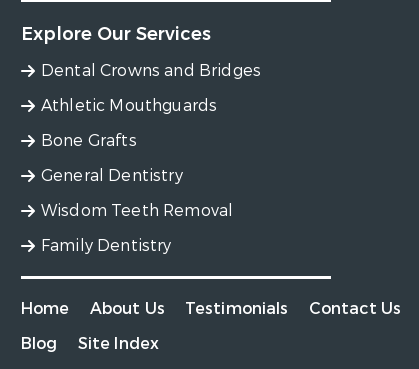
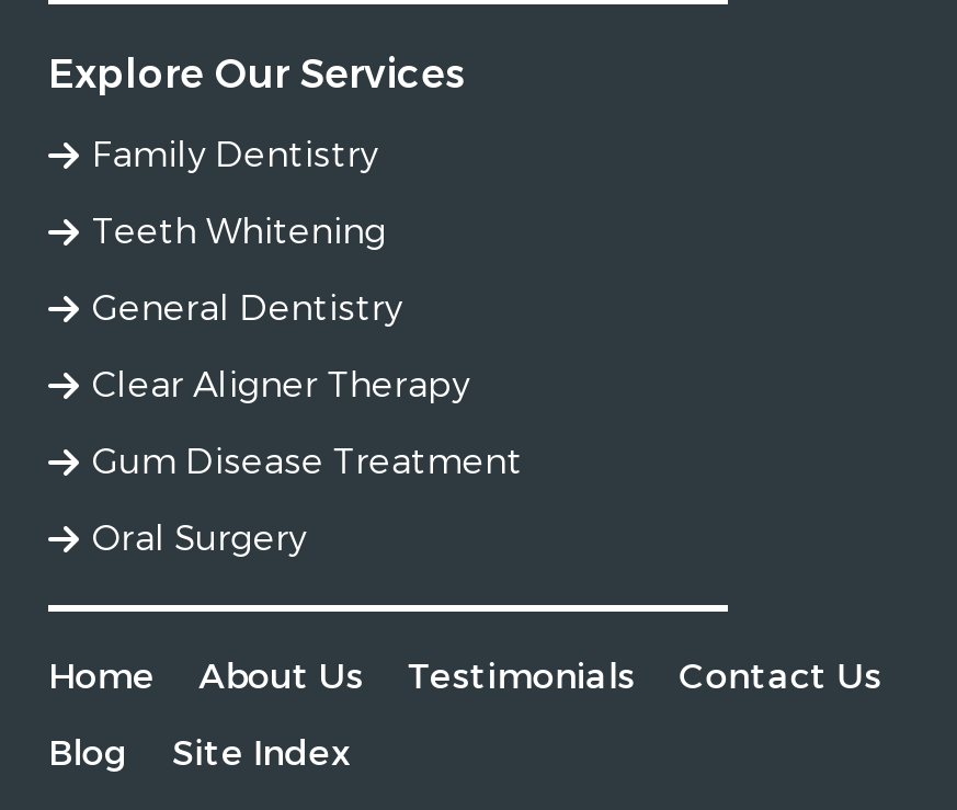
- Dental Crowns and Bridges
- Athletic Mouthguards
- Bone Grafts
+ Teeth Whitening

moved up: General Dentistry

- Wisdom Teeth Removal
+ Clear Aligner Therapy
+ Gum Disease Treatment
+ Oral Surgery

moved up: Family Dentistry
